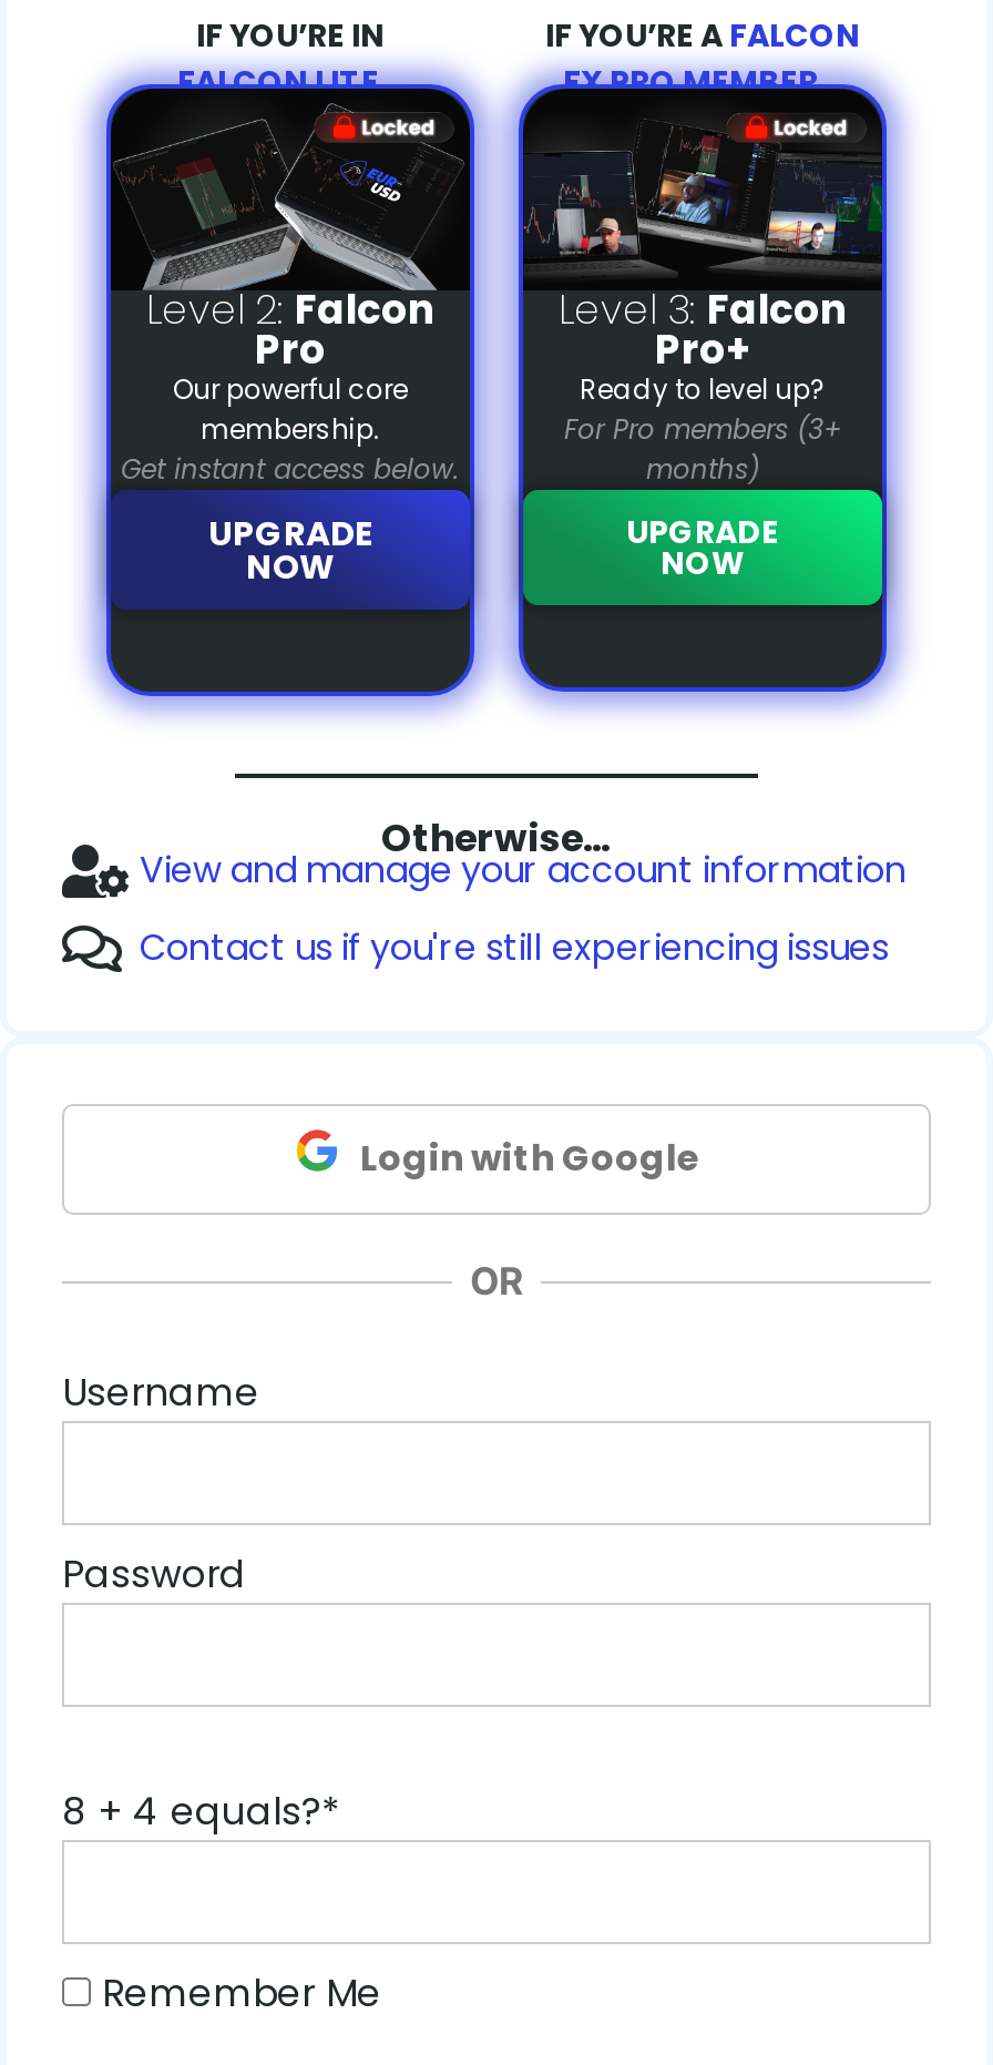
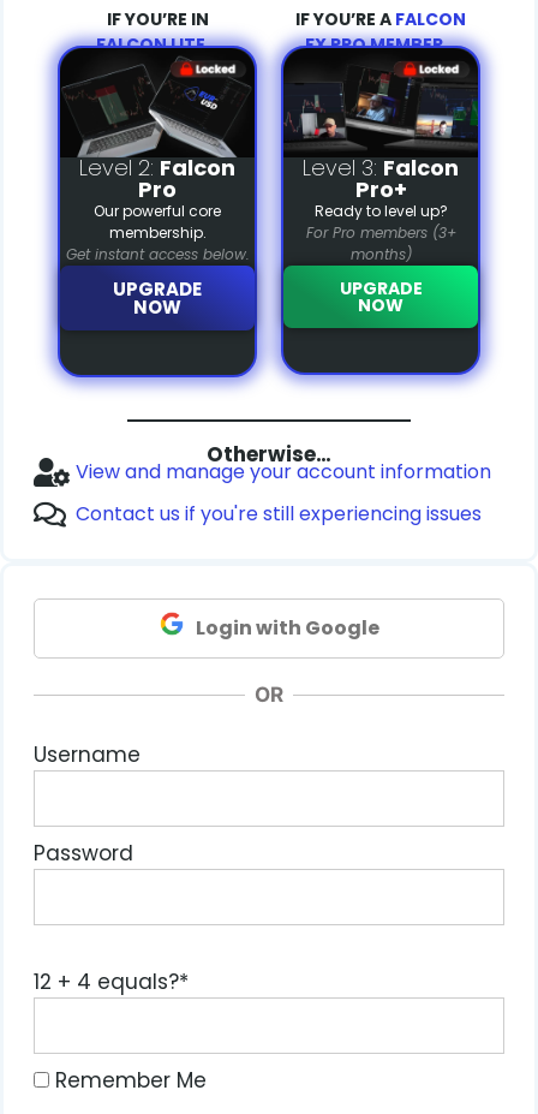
- 8 + 4 equals?*
+ 12 + 4 equals?*
